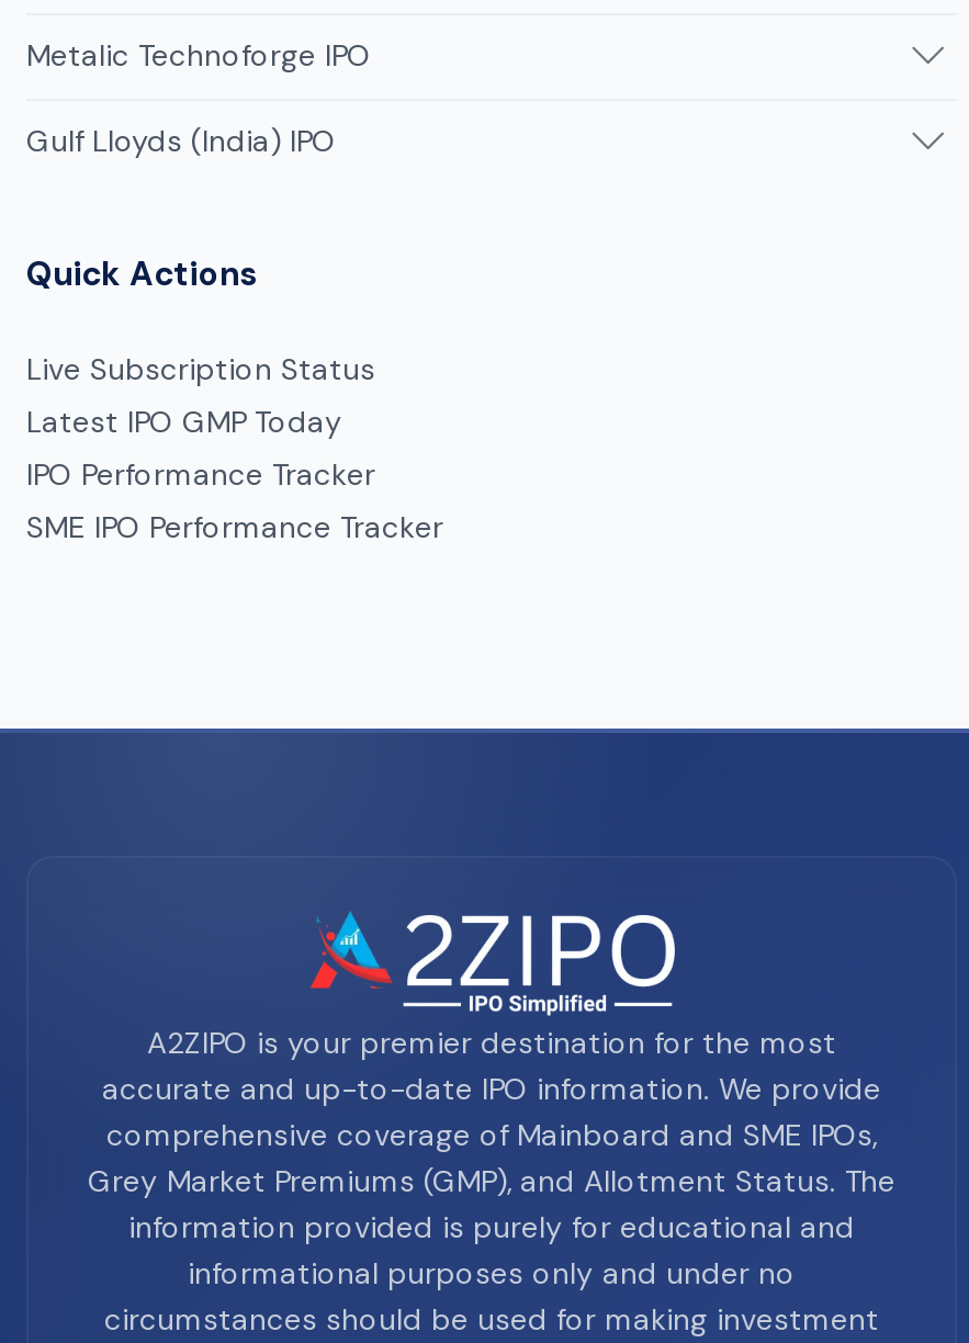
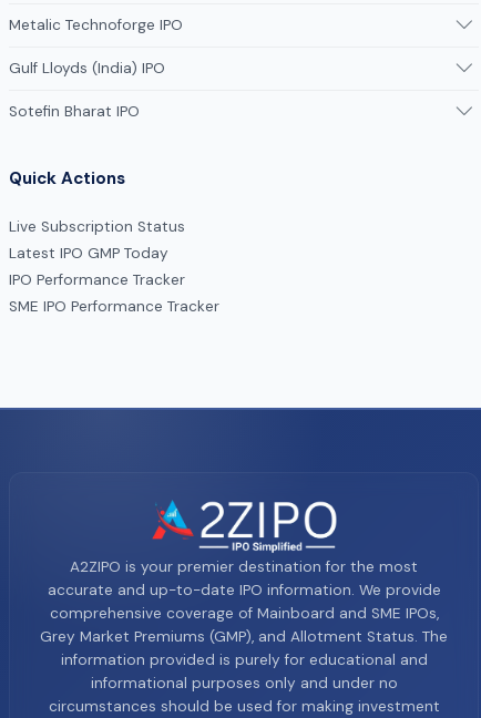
+ Sotefin Bharat IPO
